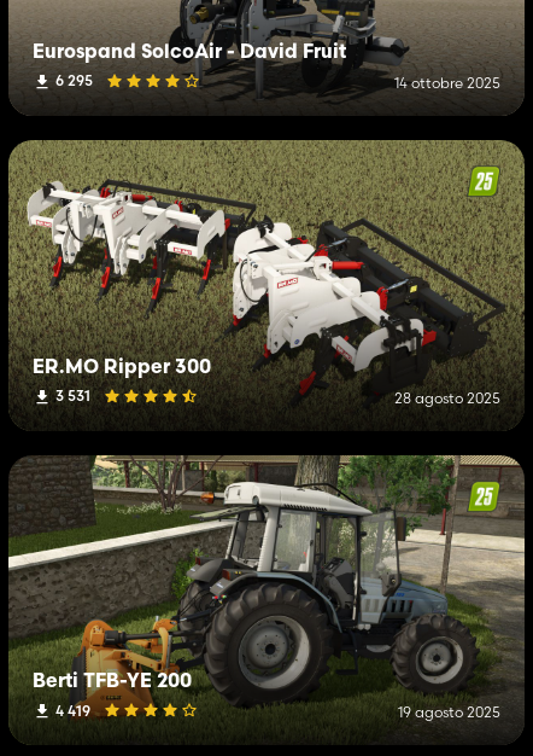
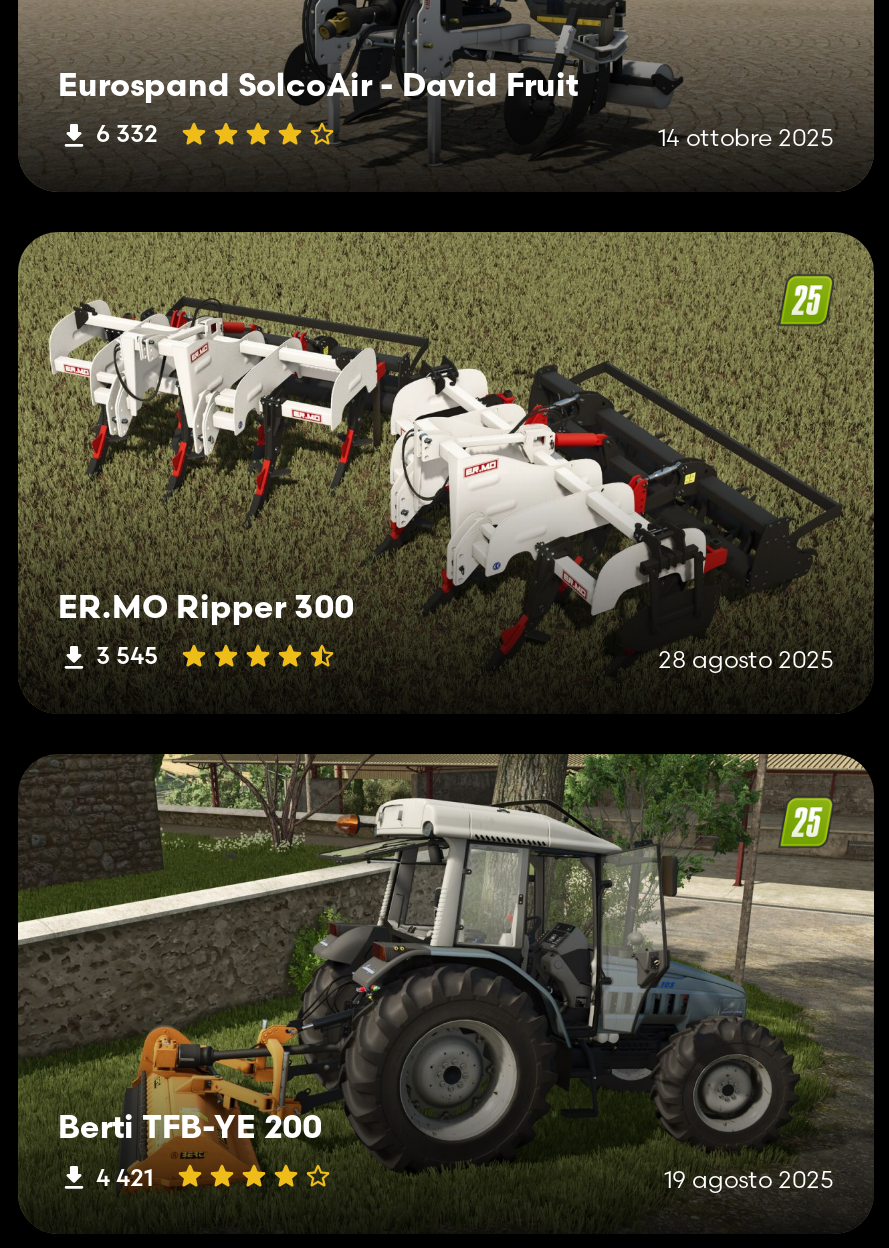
- 6 295
+ 6 332

- 3 531
+ 3 545

- 4 419
+ 4 421
